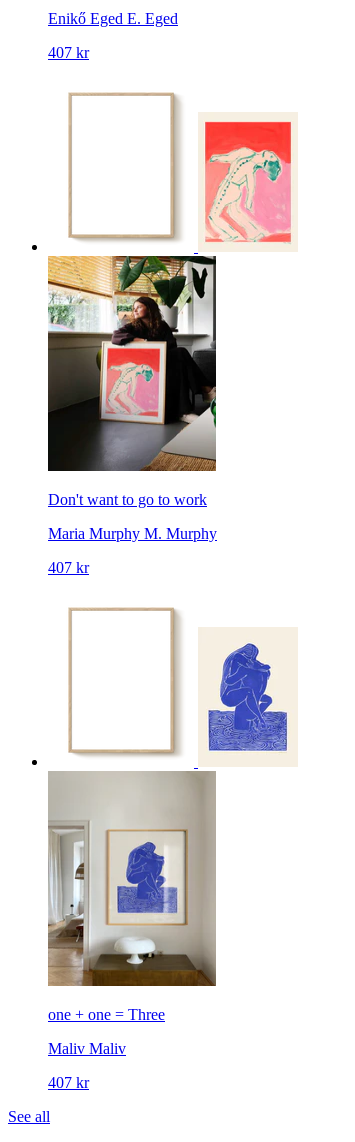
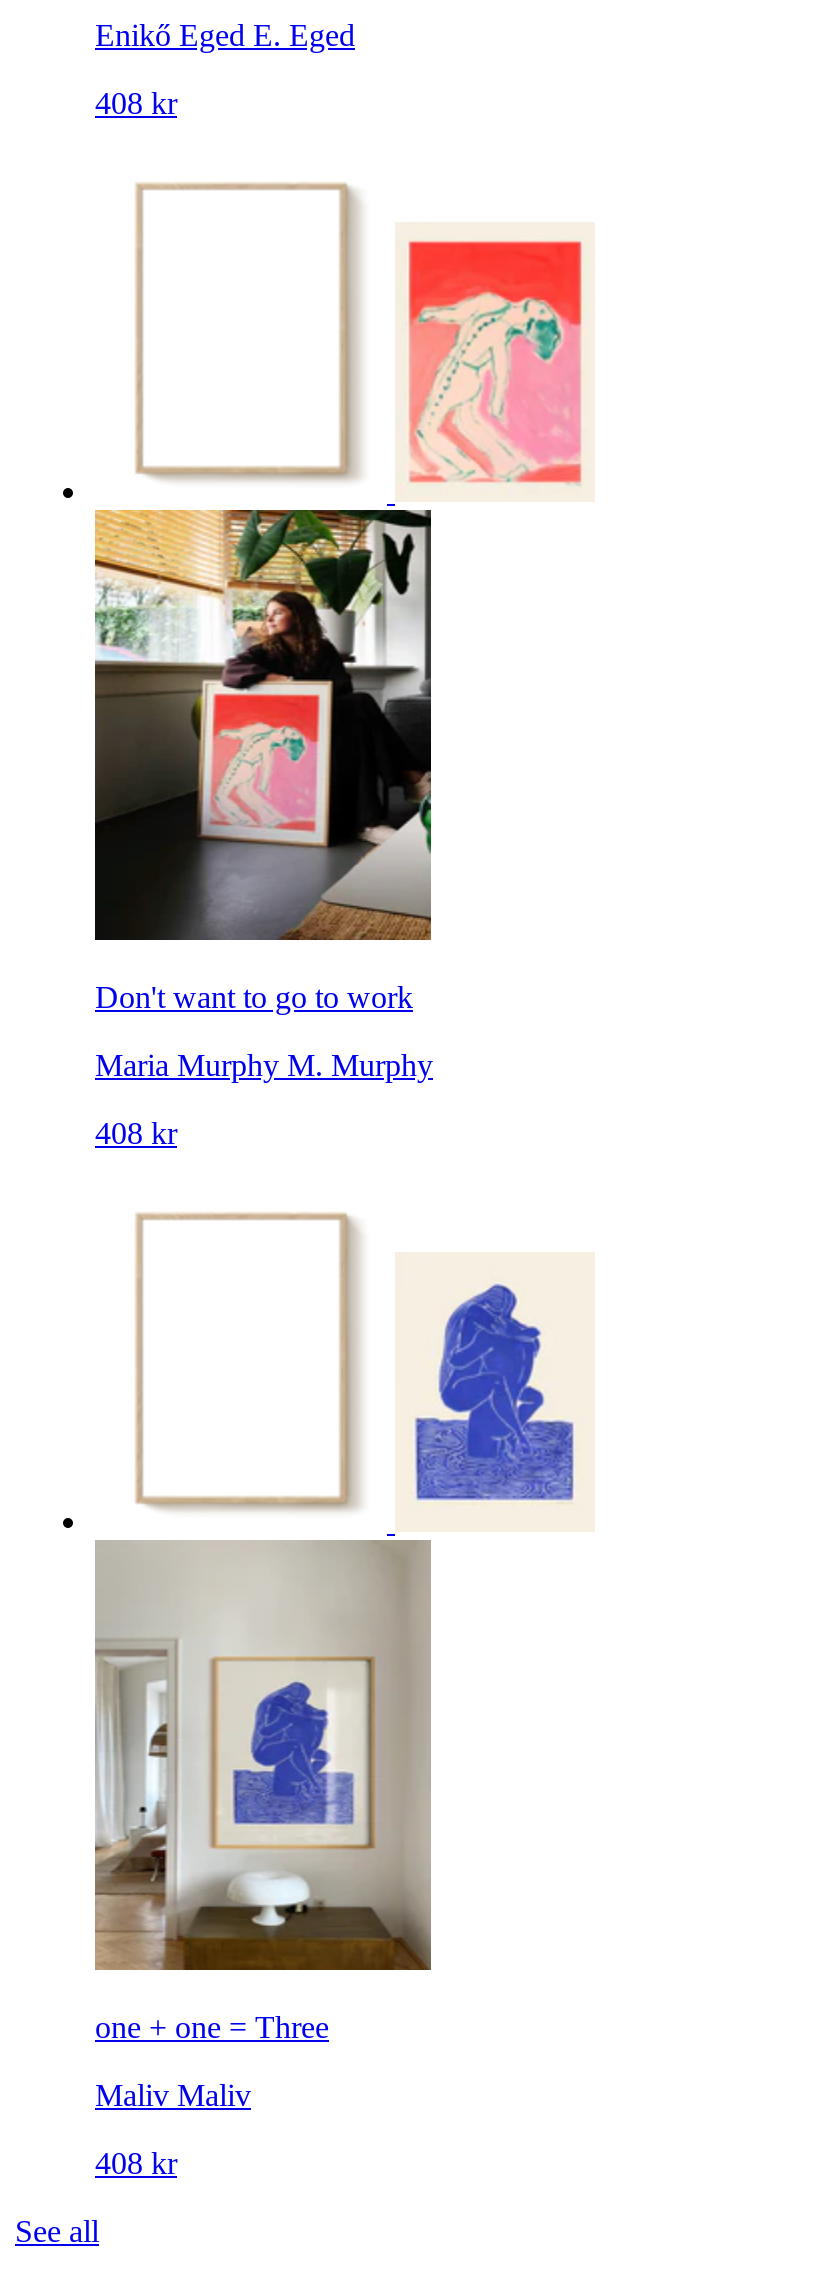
- 407 kr
+ 408 kr

- 407 kr
+ 408 kr

- 407 kr
+ 408 kr
